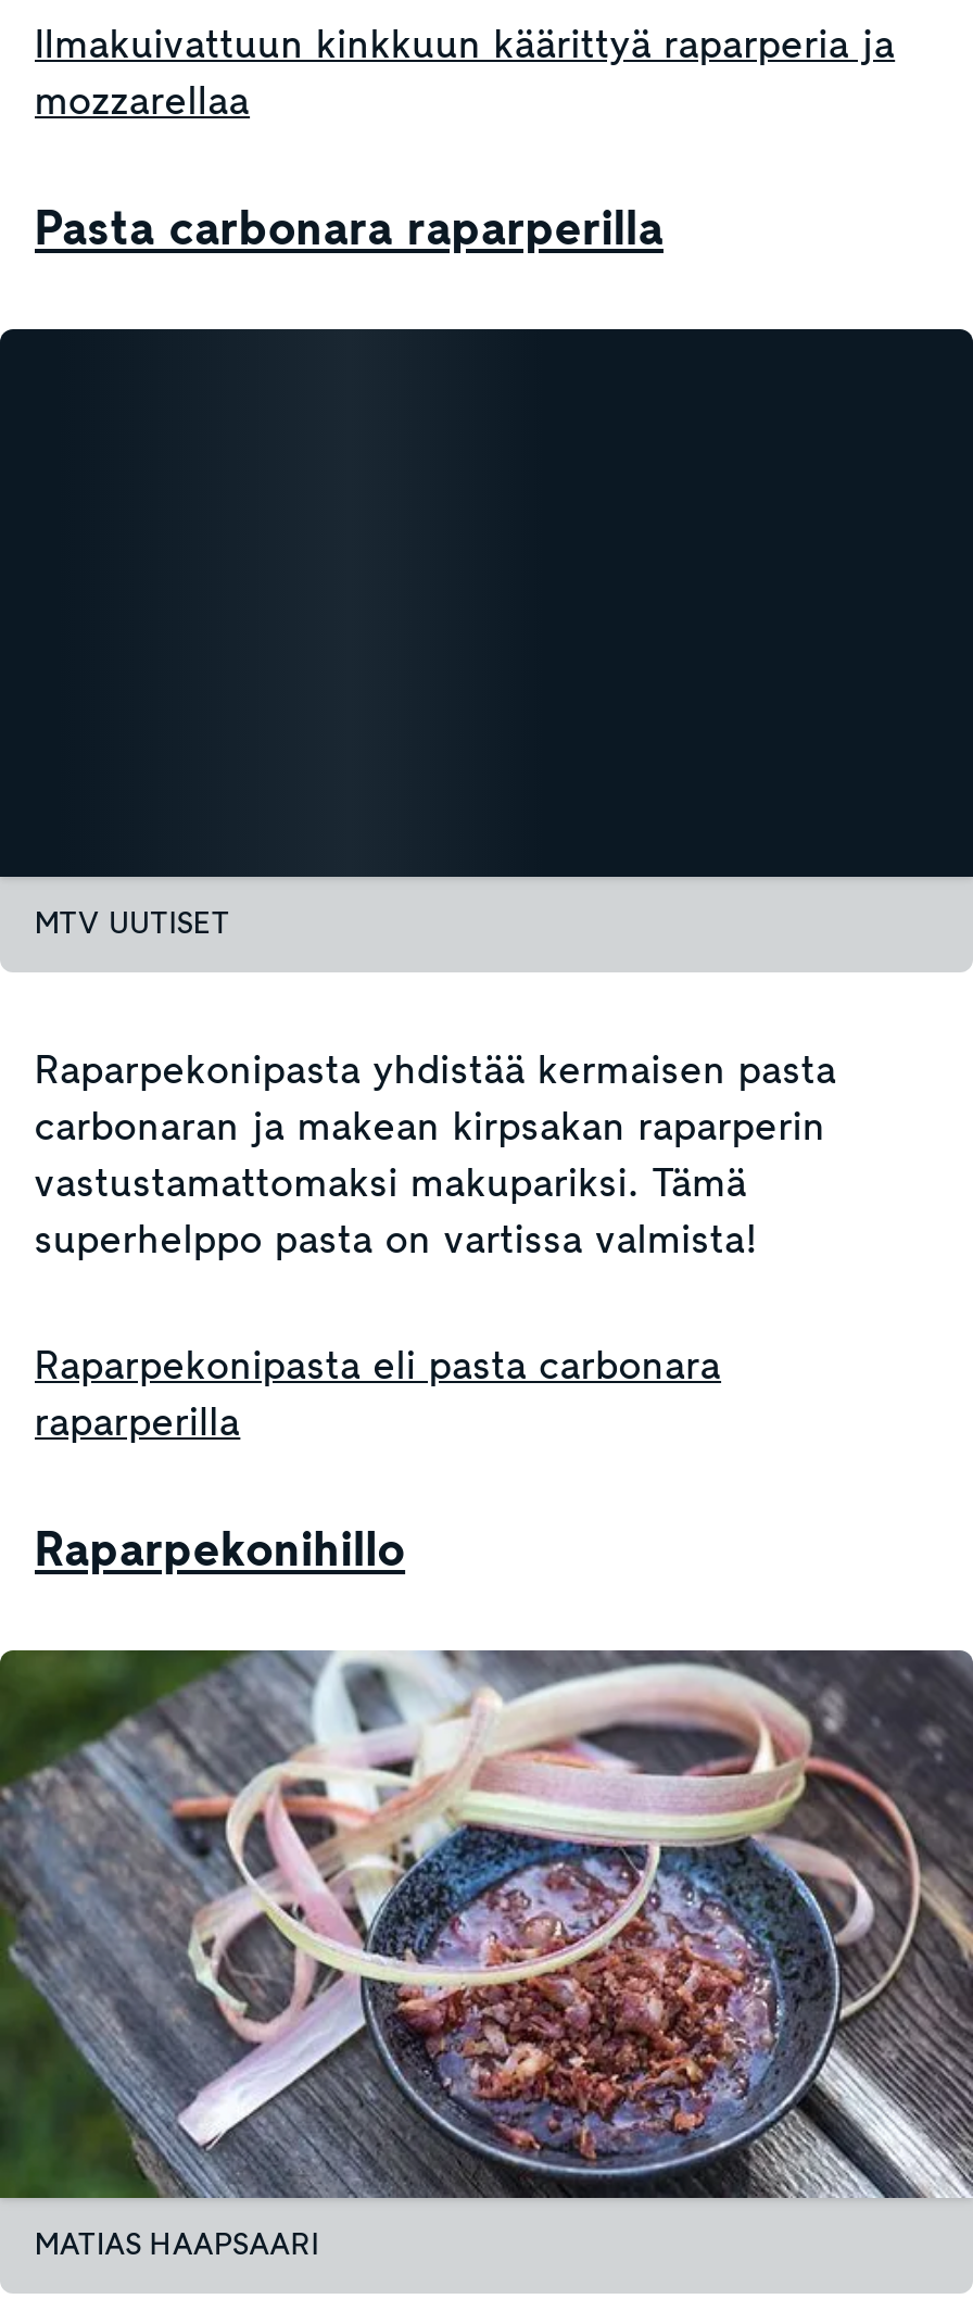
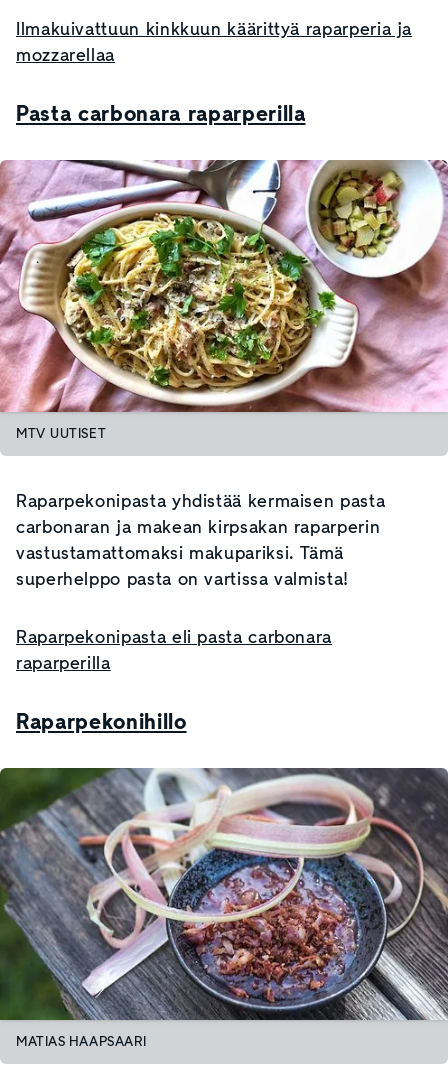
+ [image]
